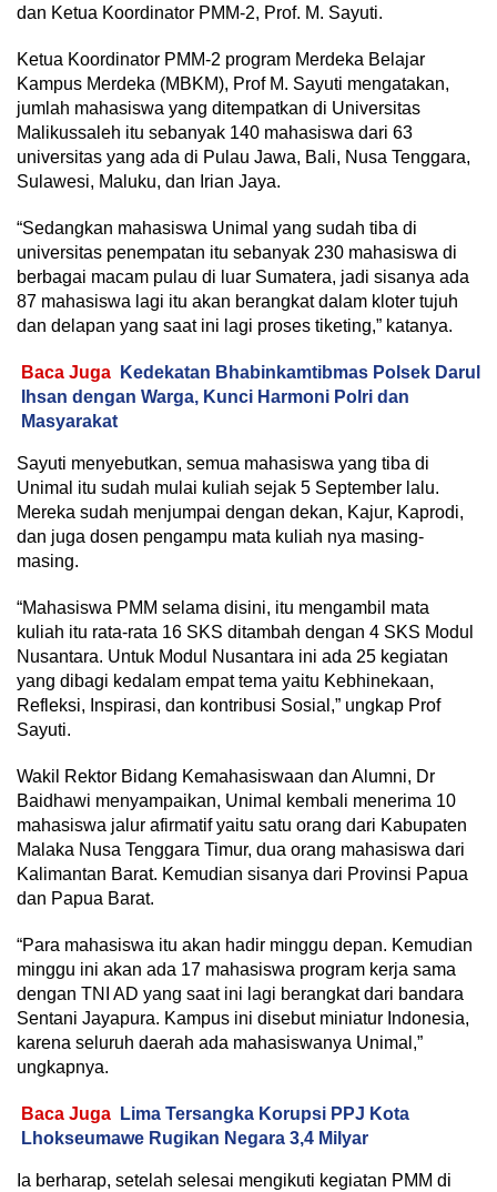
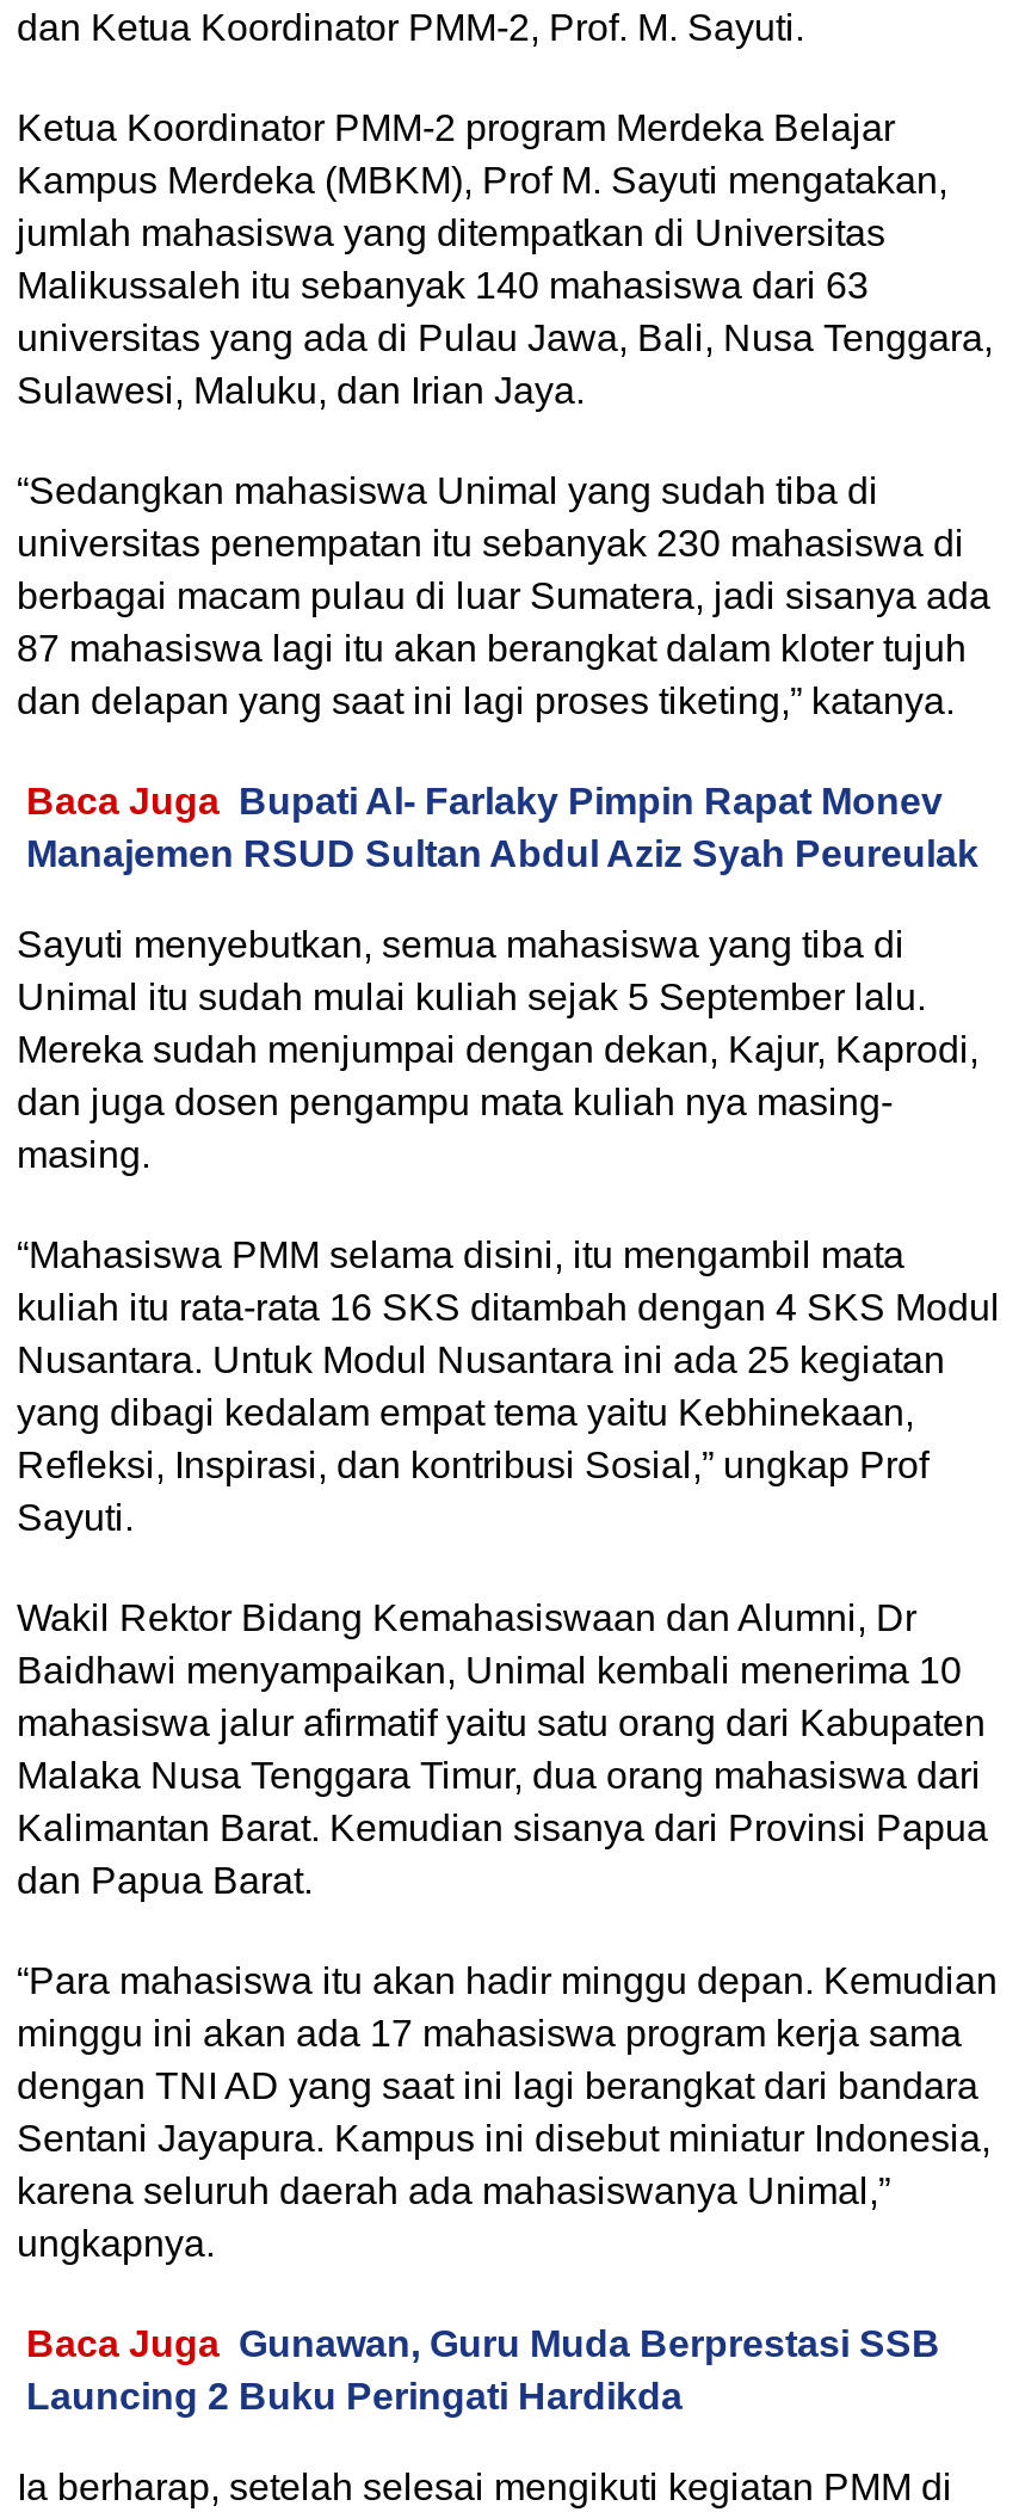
- Baca Juga Kedekatan Bhabinkamtibmas Polsek Darul
- Ihsan dengan Warga, Kunci Harmoni Polri dan
- Masyarakat
+ Baca Juga Bupati Al- Farlaky Pimpin Rapat Monev
+ Manajemen RSUD Sultan Abdul Aziz Syah Peureulak

- Baca Juga Lima Tersangka Korupsi PPJ Kota
- Lhokseumawe Rugikan Negara 3,4 Milyar
+ Baca Juga Gunawan, Guru Muda Berprestasi SSB
+ Launcing 2 Buku Peringati Hardikda
